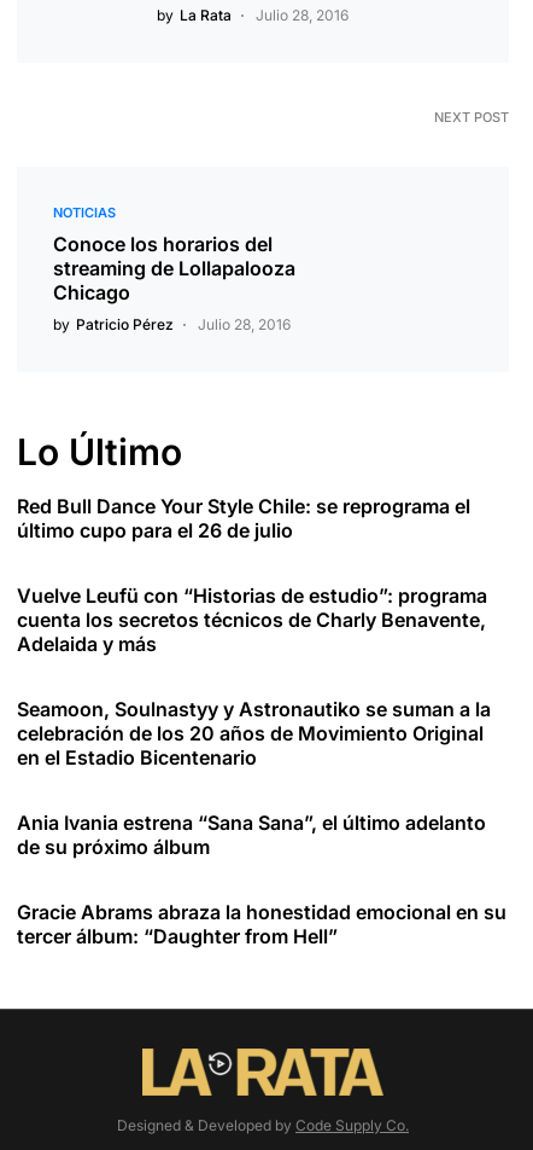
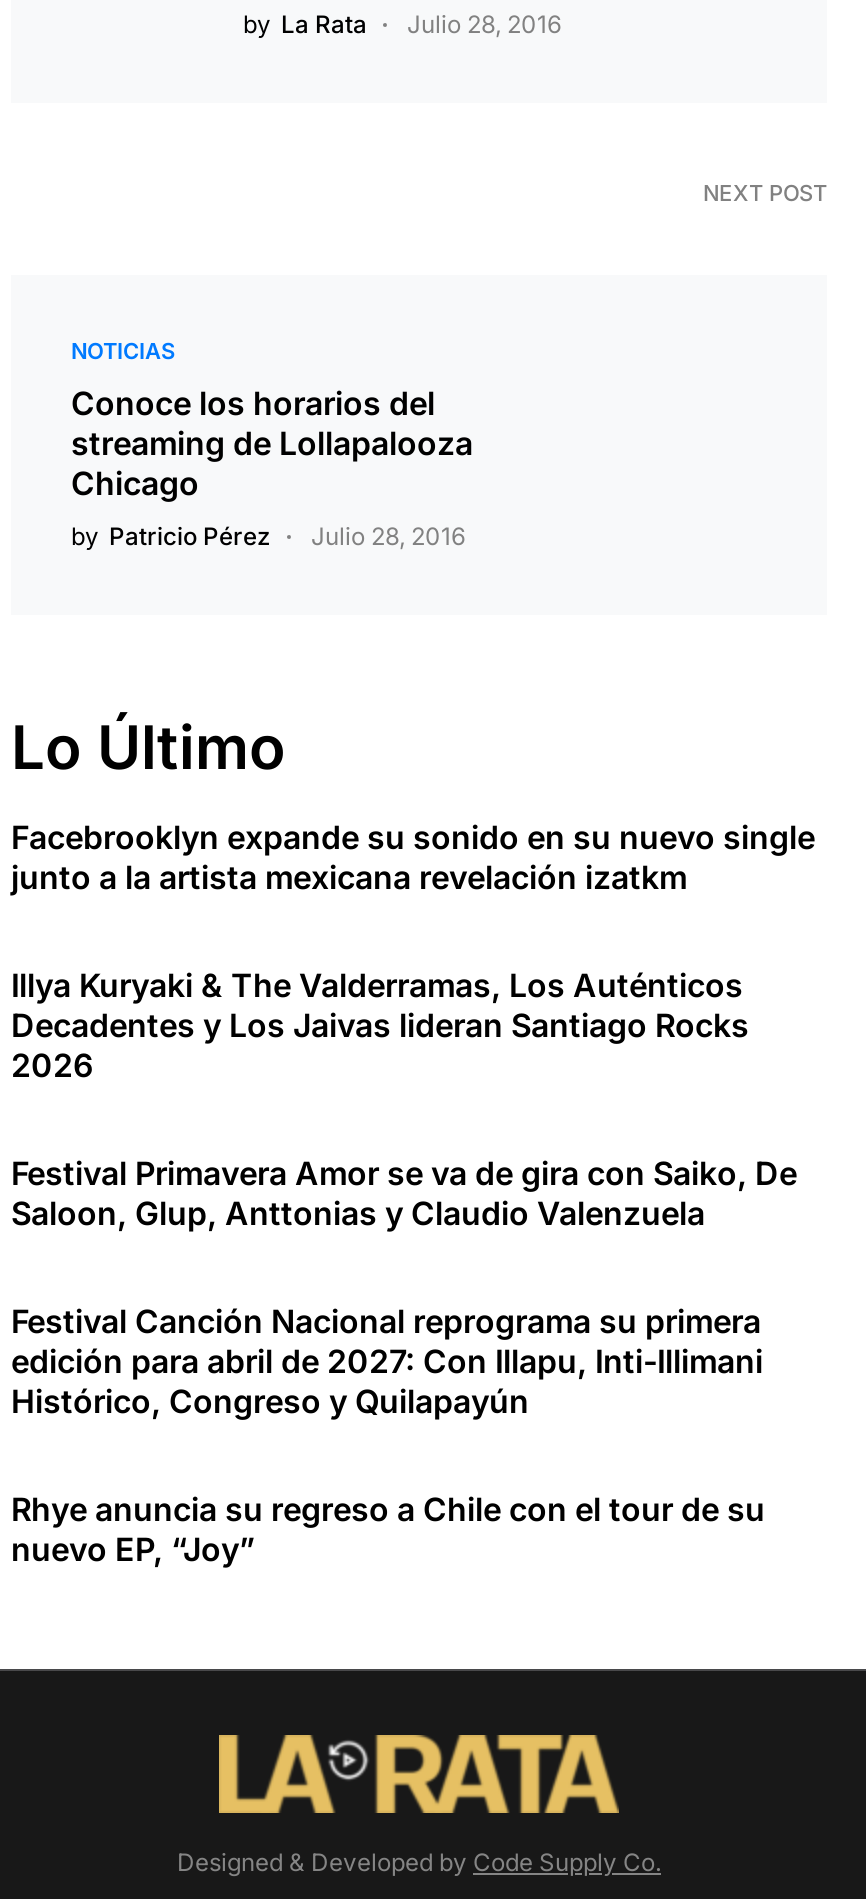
- Red Bull Dance Your Style Chile: se reprograma el
- último cupo para el 26 de julio
+ Facebrooklyn expande su sonido en su nuevo single
+ junto a la artista mexicana revelación izatkm

- Vuelve Leufü con “Historias de estudio”: programa
- cuenta los secretos técnicos de Charly Benavente,
- Adelaida y más
+ Illya Kuryaki & The Valderramas, Los Auténticos
+ Decadentes y Los Jaivas lideran Santiago Rocks
+ 2026

- Seamoon, Soulnastyy y Astronautiko se suman a la
- celebración de los 20 años de Movimiento Original
- en el Estadio Bicentenario
+ Festival Primavera Amor se va de gira con Saiko, De
+ Saloon, Glup, Anttonias y Claudio Valenzuela

- Ania Ivania estrena “Sana Sana”, el último adelanto
- de su próximo álbum
+ Festival Canción Nacional reprograma su primera
+ edición para abril de 2027: Con Illapu, Inti-Illimani
+ Histórico, Congreso y Quilapayún

- Gracie Abrams abraza la honestidad emocional en su
- tercer álbum: “Daughter from Hell”
+ Rhye anuncia su regreso a Chile con el tour de su
+ nuevo EP, “Joy”
